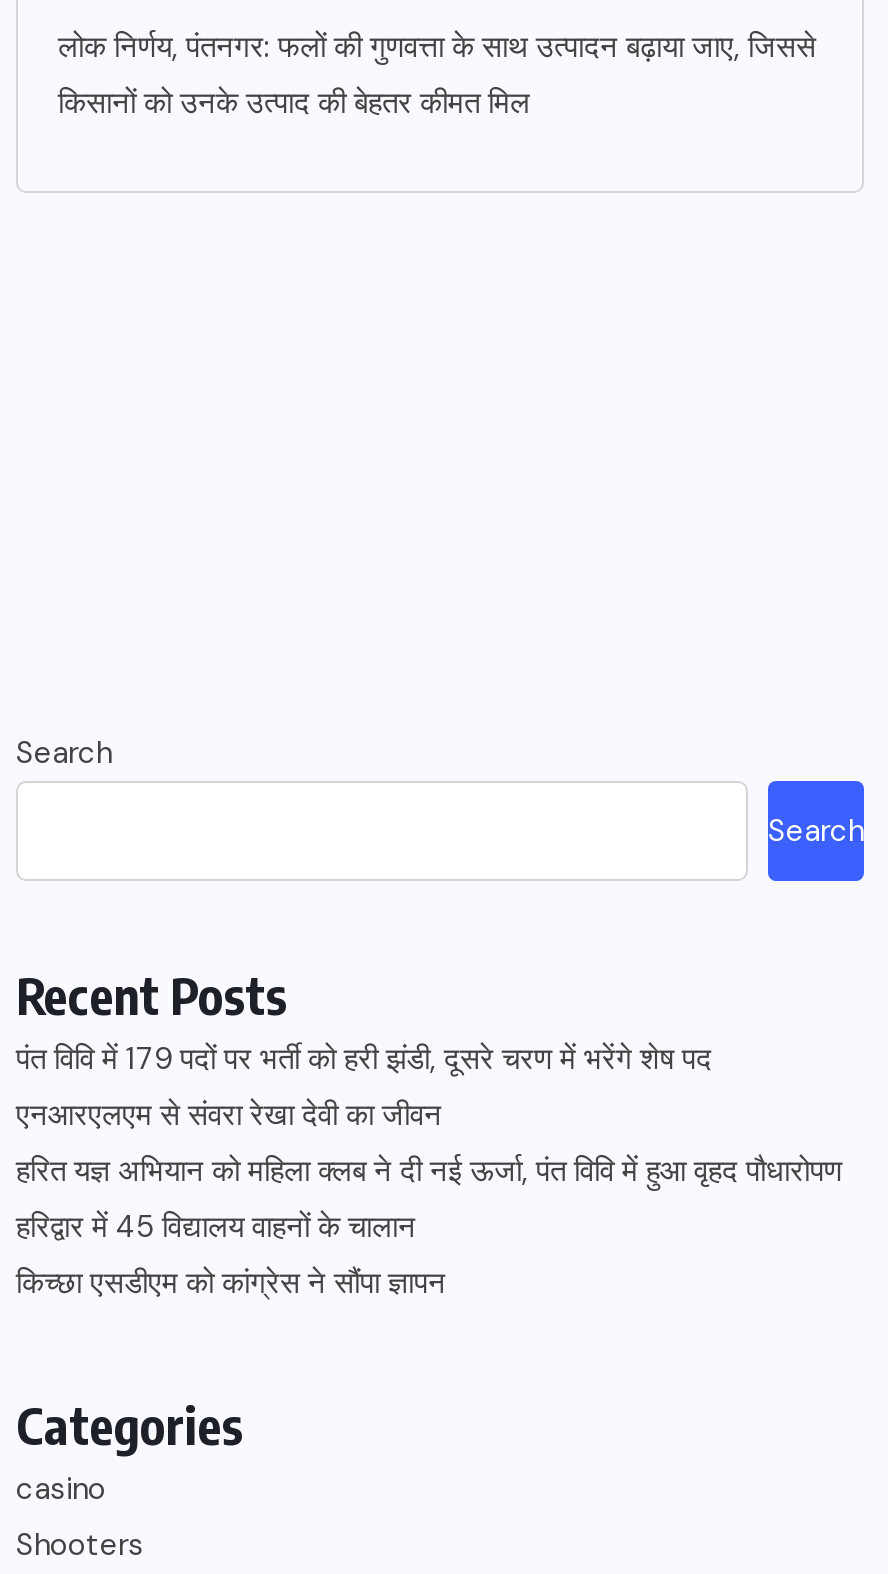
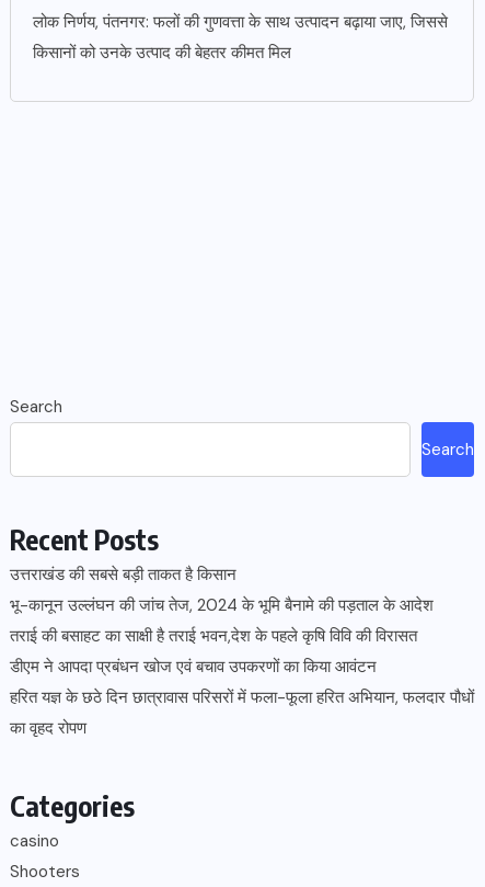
- पंत विवि में 179 पदों पर भर्ती को हरी झंडी, दूसरे चरण में भरेंगे शेष पद
- एनआरएलएम से संवरा रेखा देवी का जीवन
- हरित यज्ञ अभियान को महिला क्लब ने दी नई ऊर्जा, पंत विवि में हुआ वृहद पौधारोपण
- हरिद्वार में 45 विद्यालय वाहनों के चालान
- किच्छा एसडीएम को कांग्रेस ने सौंपा ज्ञापन
+ उत्तराखंड की सबसे बड़ी ताकत है किसान
+ भू-कानून उल्लंघन की जांच तेज, 2024 के भूमि बैनामे की पड़ताल के आदेश
+ तराई की बसाहट का साक्षी है तराई भवन,देश के पहले कृषि विवि की विरासत
+ डीएम ने आपदा प्रबंधन खोज एवं बचाव उपकरणों का किया आवंटन
+ हरित यज्ञ के छठे दिन छात्रावास परिसरों में फला-फूला हरित अभियान, फलदार पौधों
+ का वृहद रोपण
